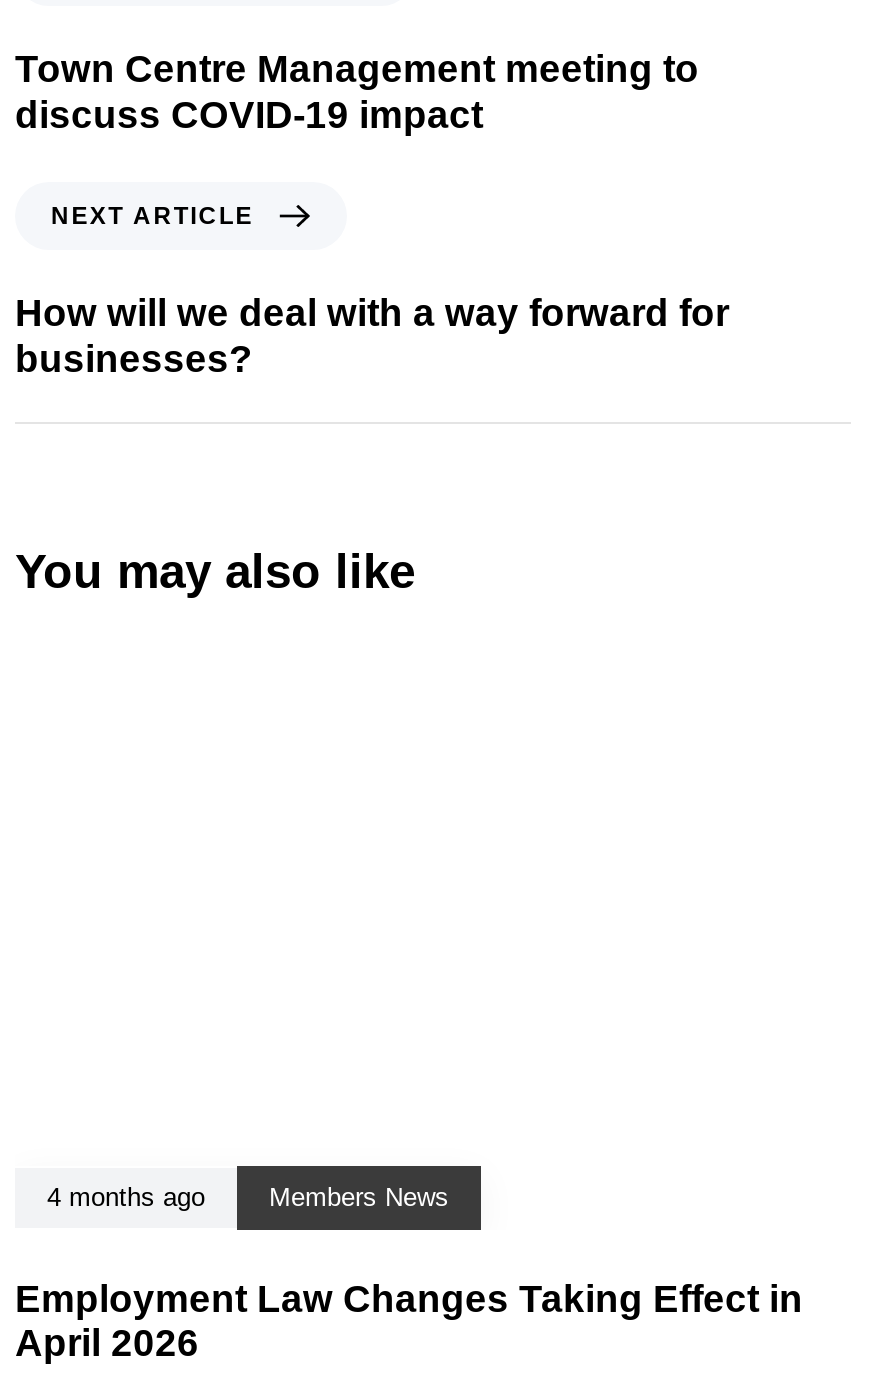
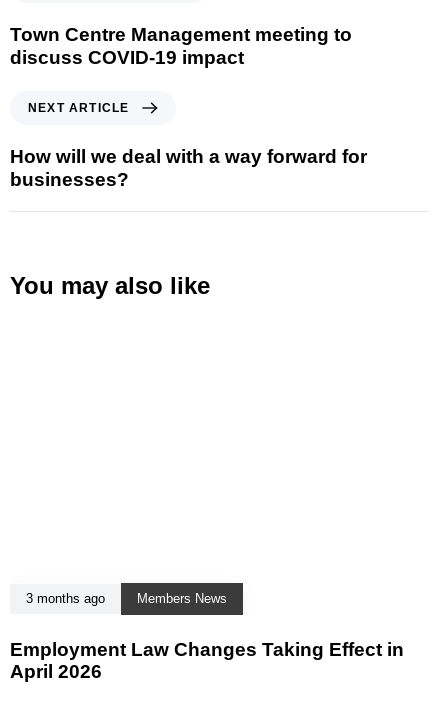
- 4 months ago
+ 3 months ago
